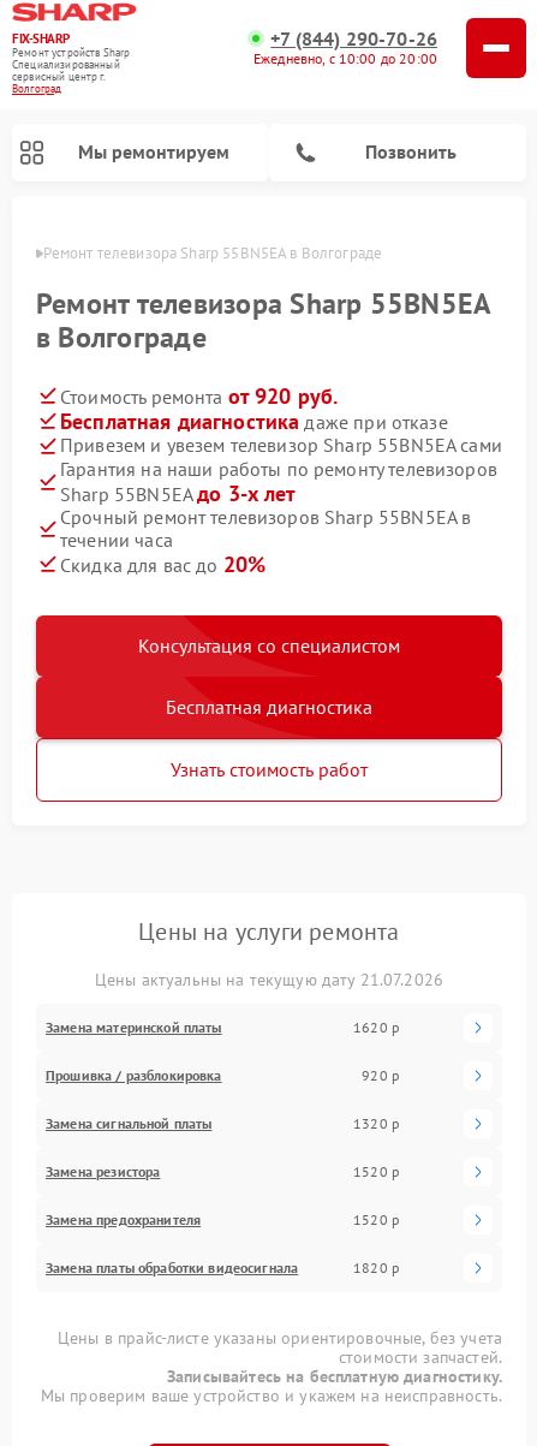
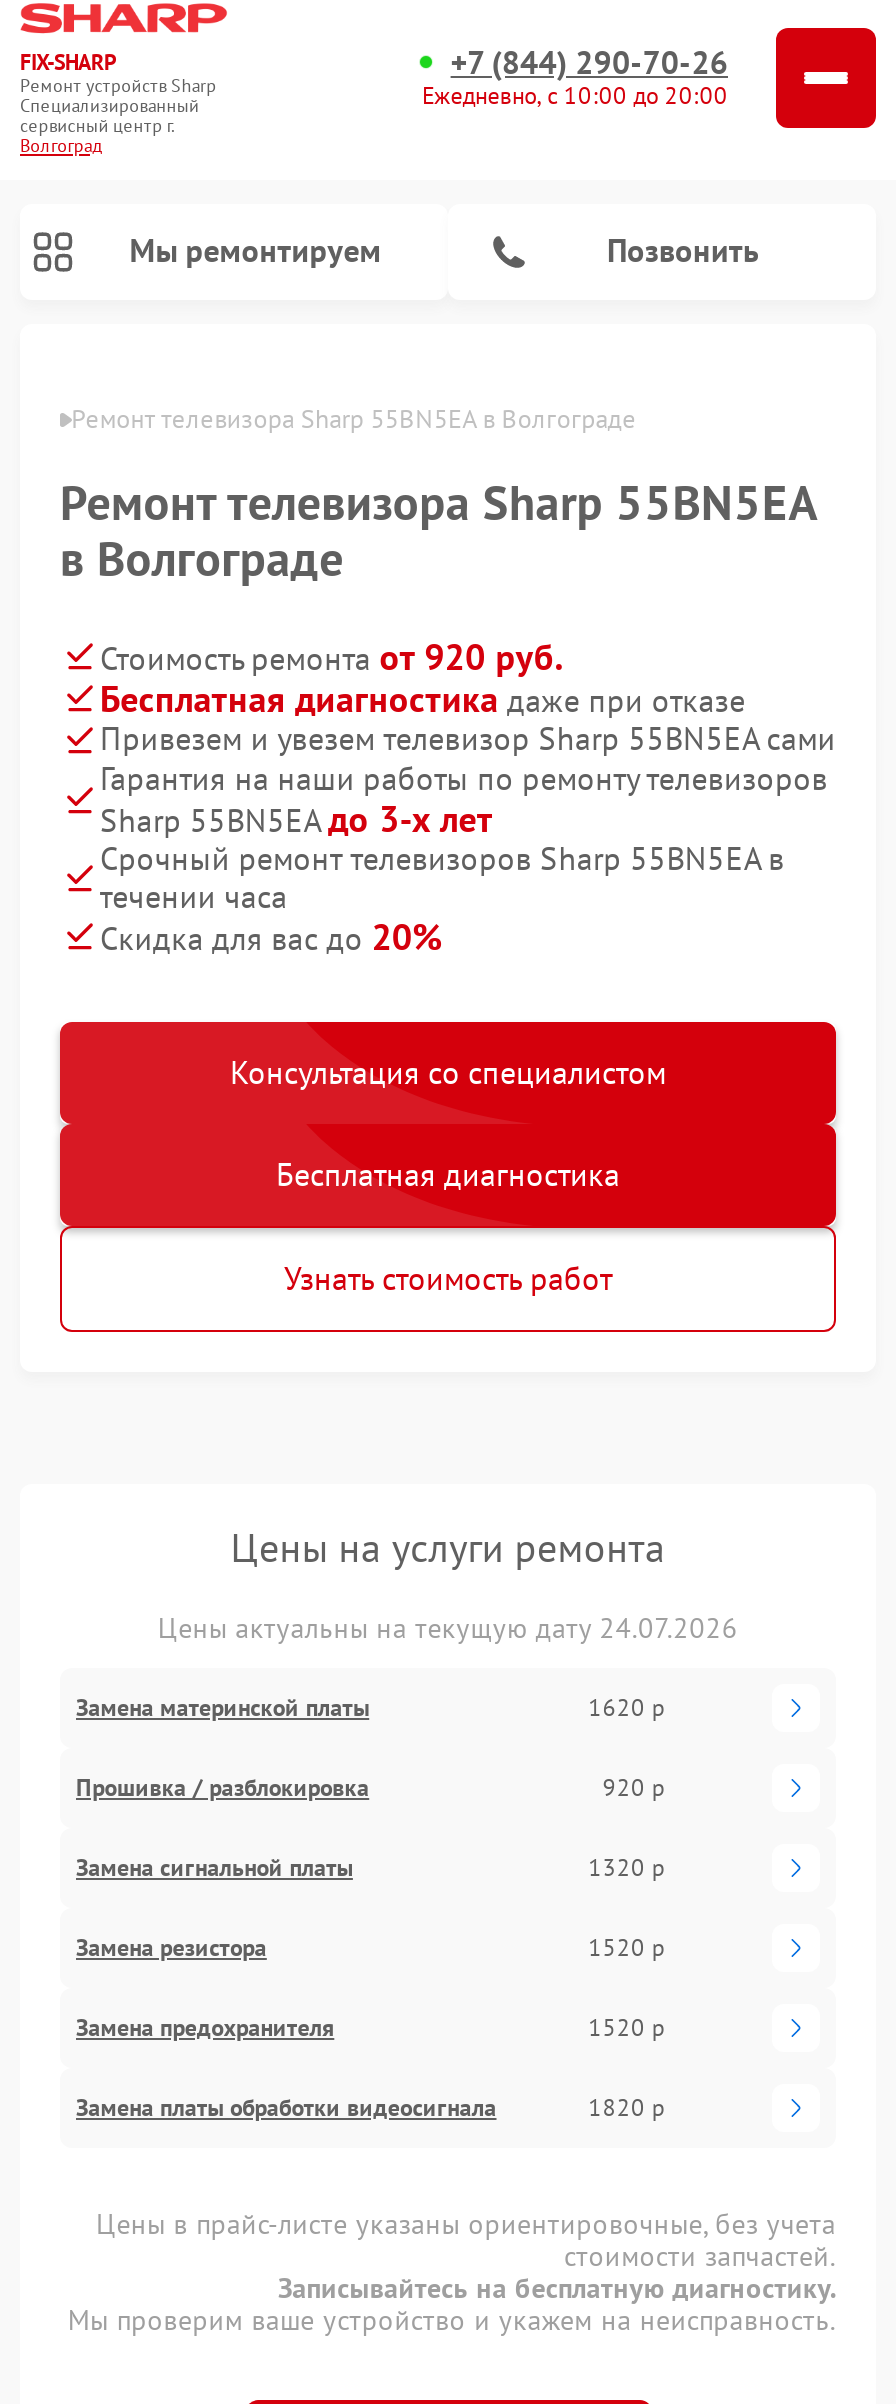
- Цены актуальны на текущую дату 21.07.2026
+ Цены актуальны на текущую дату 24.07.2026
